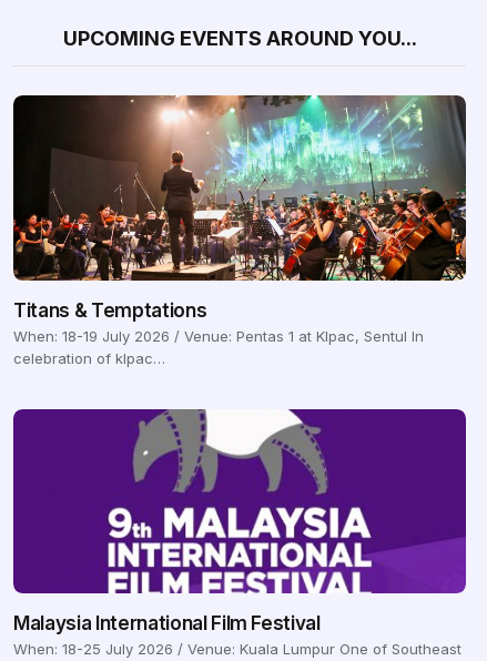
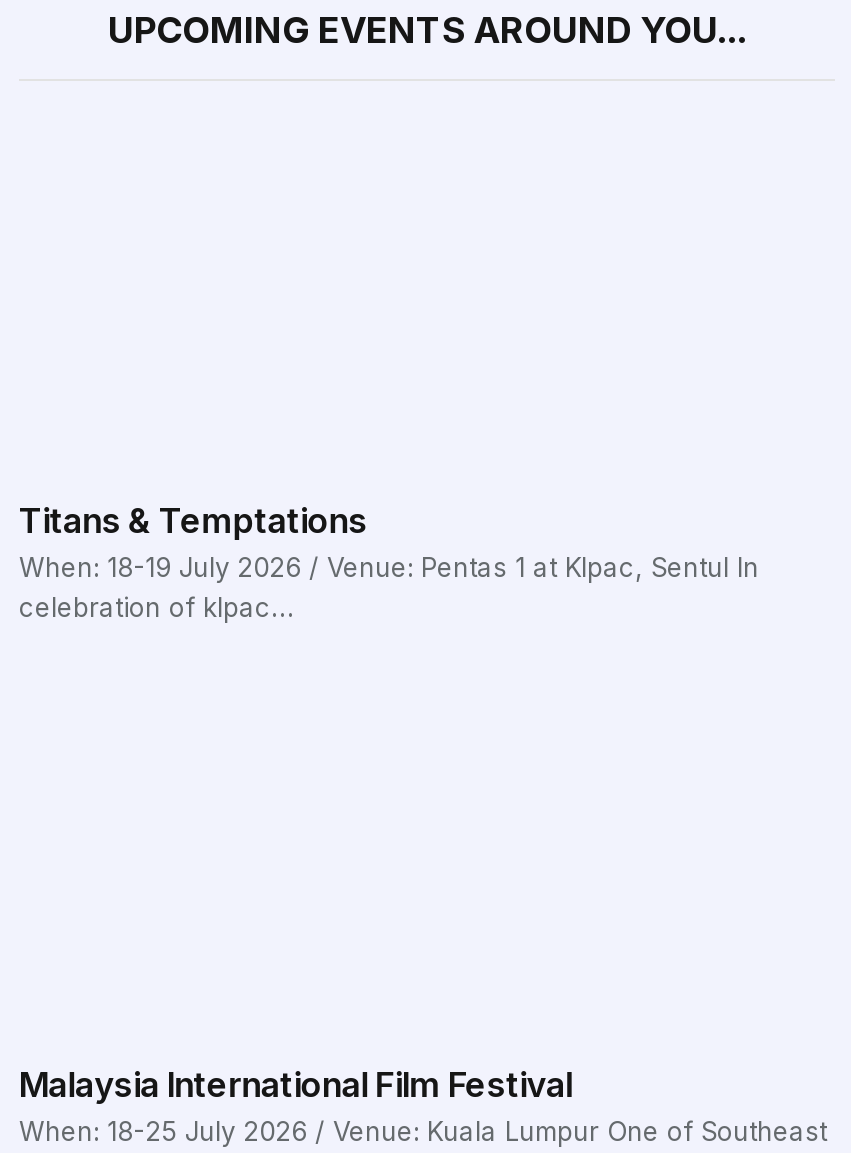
- [image]

- [image]
